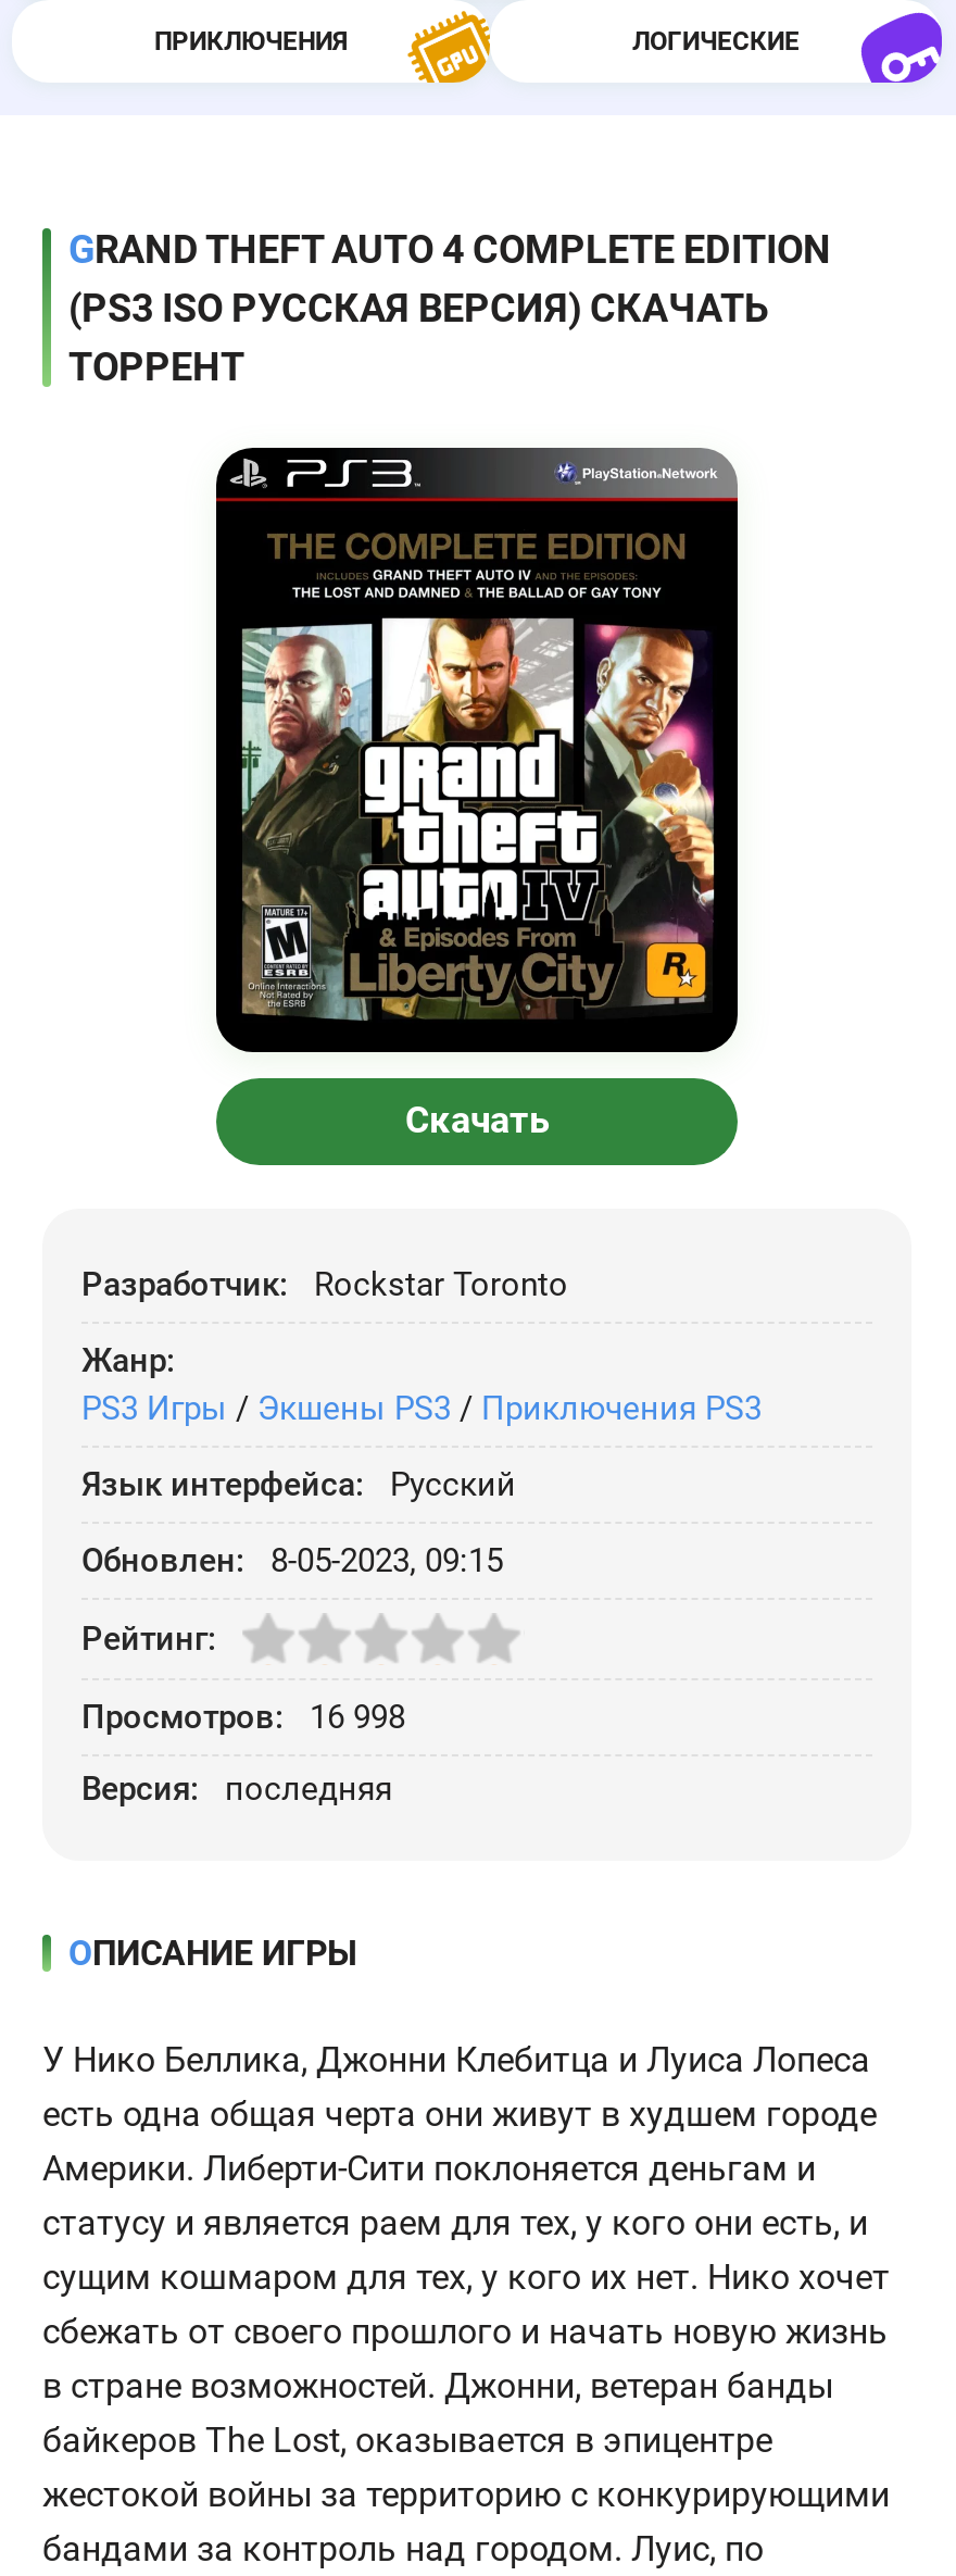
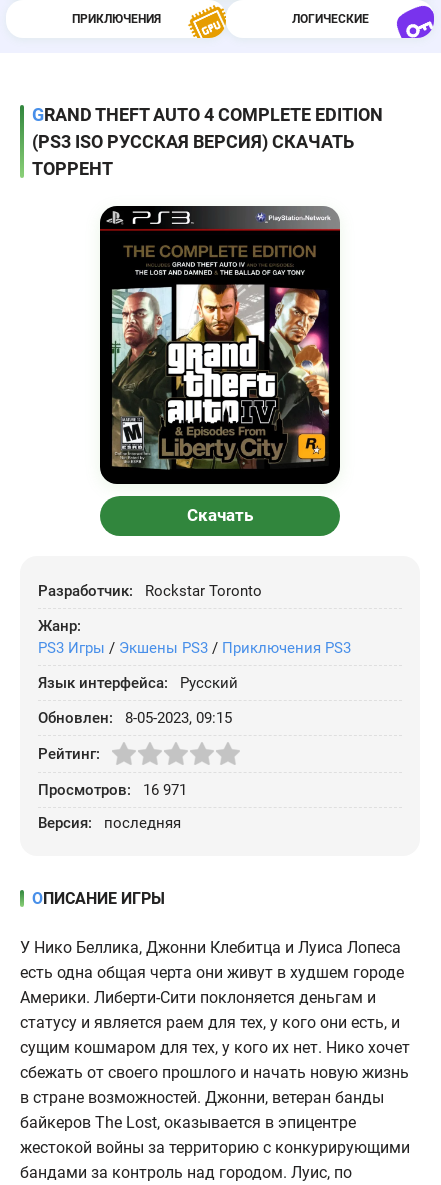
- Просмотров: 16 998
+ Просмотров: 16 971
